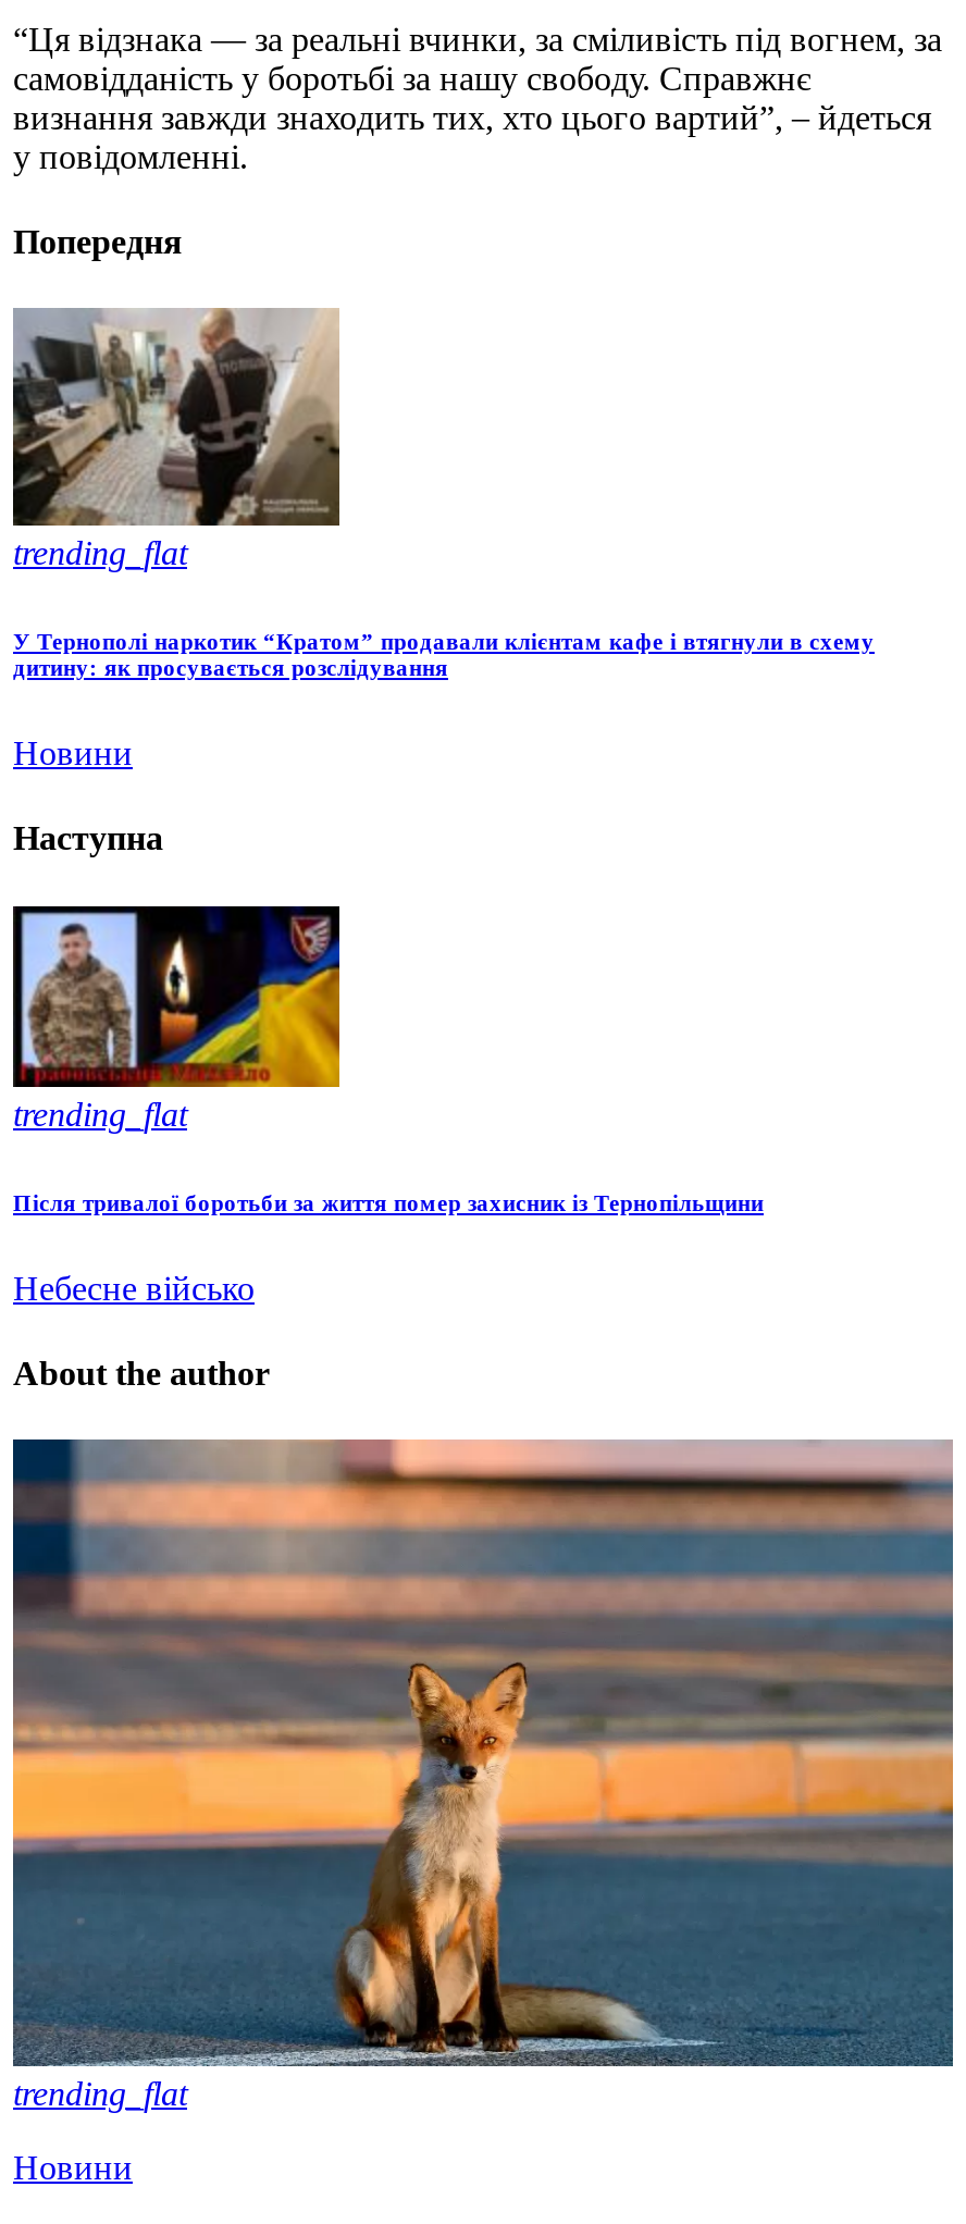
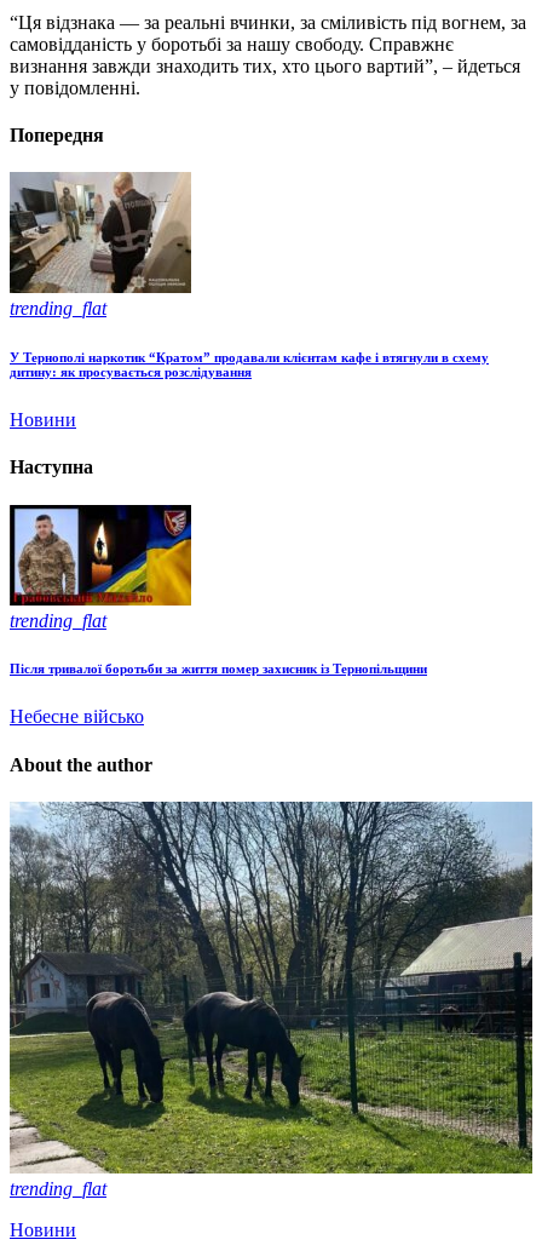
- [image]
+ [image]
